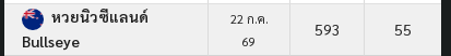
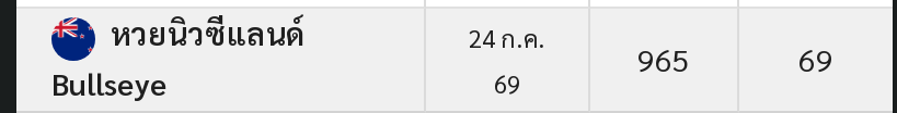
- 22 ก.ค.
+ 24 ก.ค.

- 593
+ 965

- 55
+ 69
